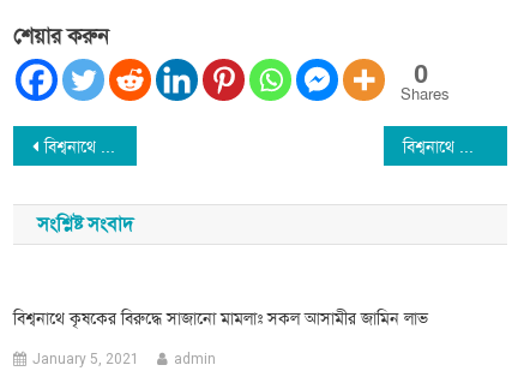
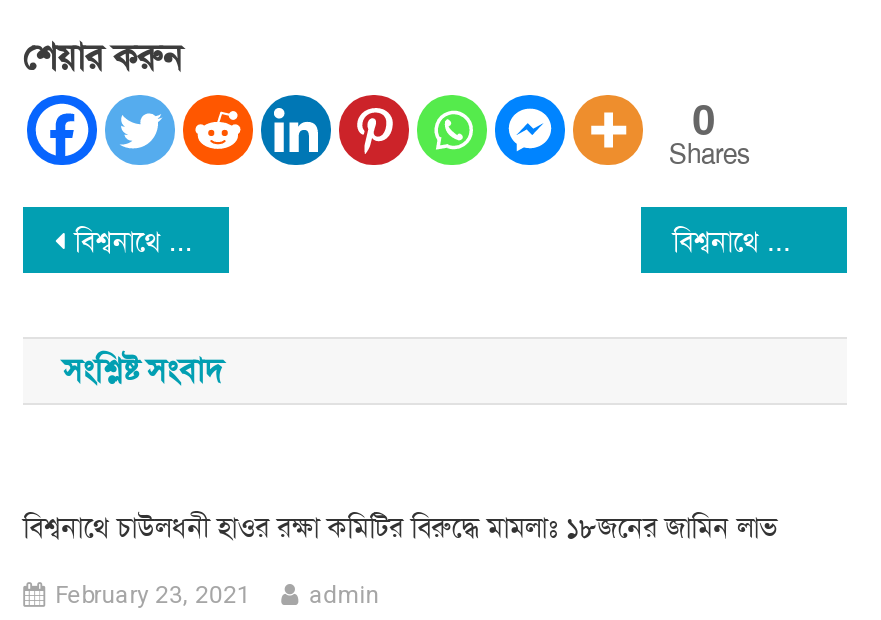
- বিশ্বনাথে কৃষকের বিরুদ্ধে সাজানো মামলাঃ সকল আসামীর জামিন লাভ
+ বিশ্বনাথে চাউলধনী হাওর রক্ষা কমিটির বিরুদ্ধে মামলাঃ ১৮জনের জামিন লাভ

- January 5, 2021
+ February 23, 2021
